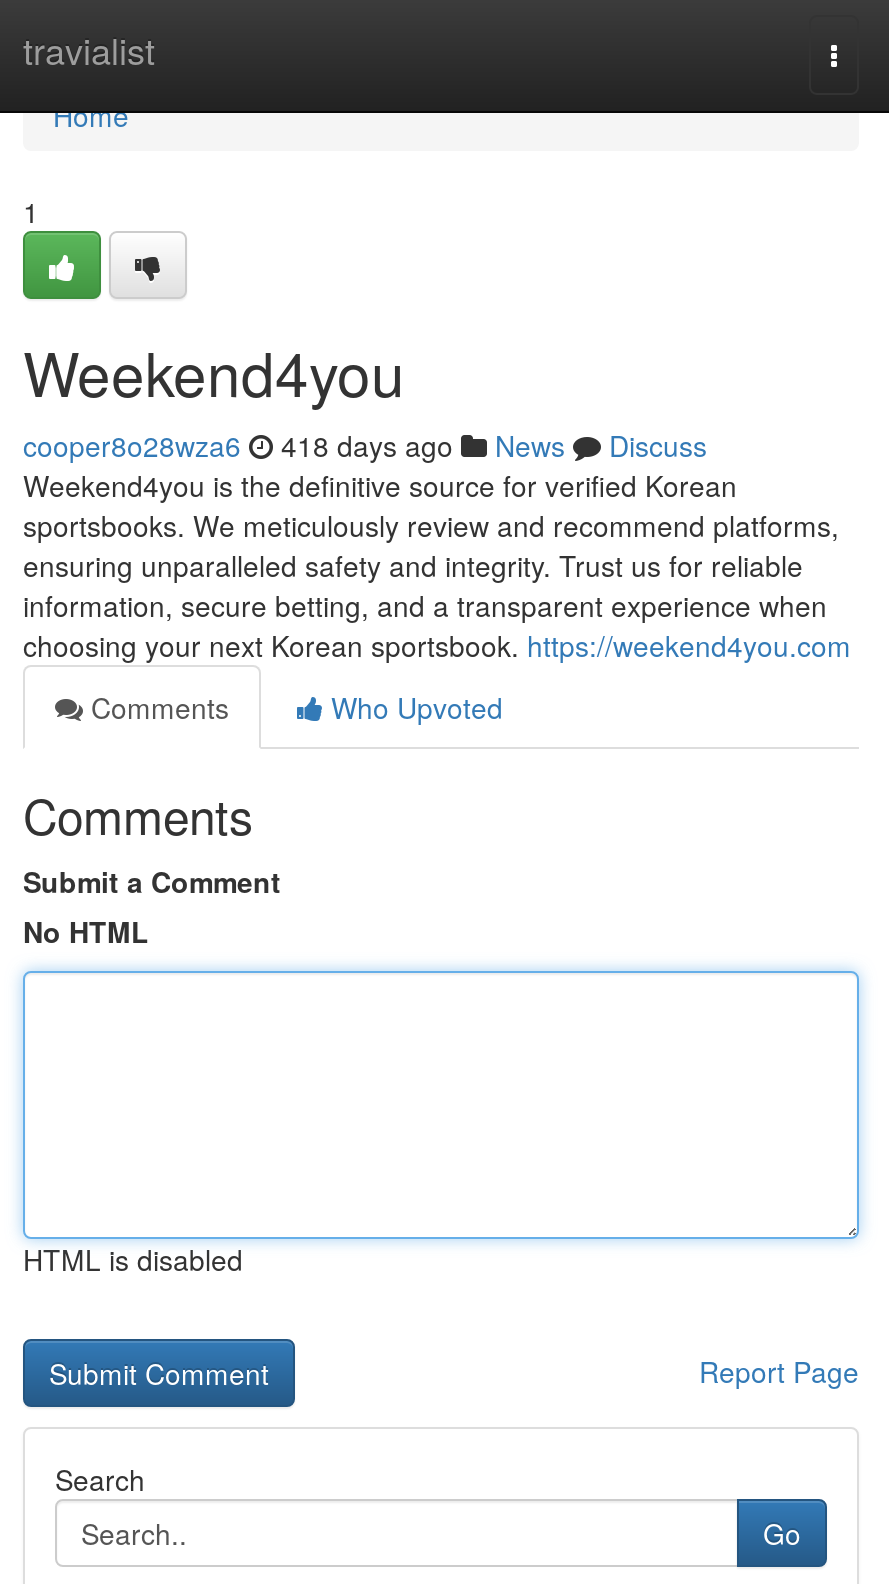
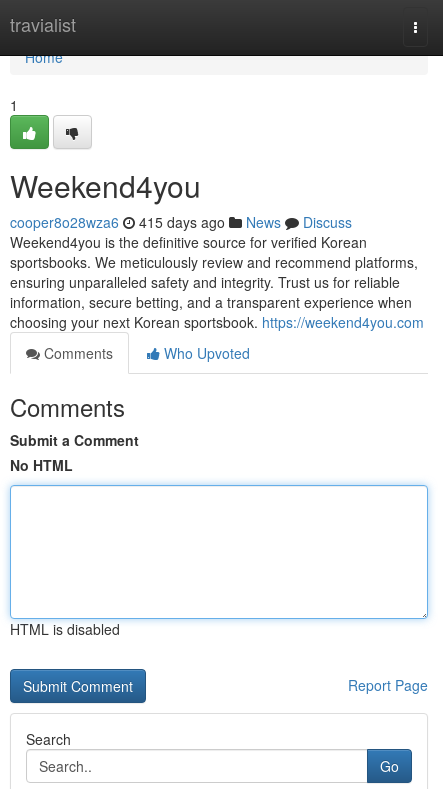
- cooper8o28wza6 418 days ago News Discuss
+ cooper8o28wza6 415 days ago News Discuss
